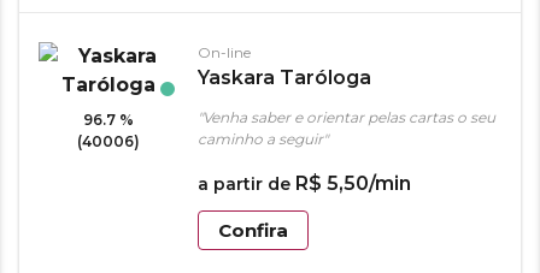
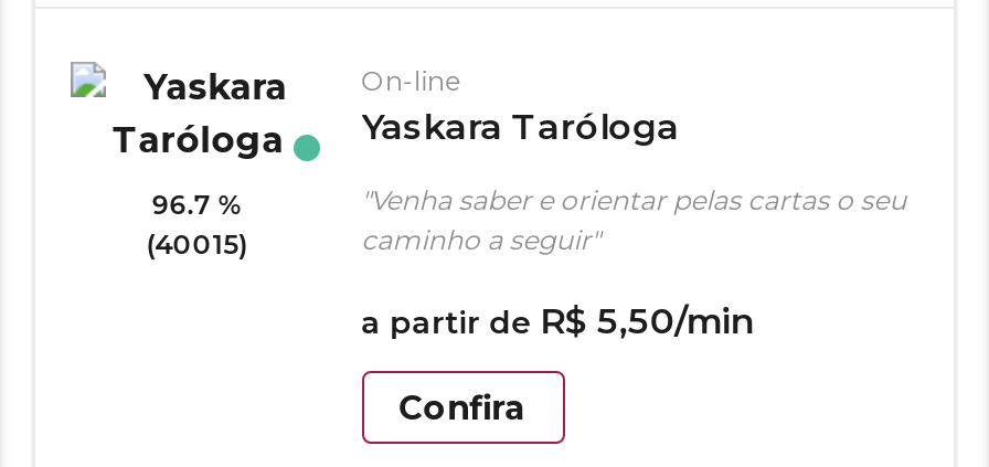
- (40006)
+ (40015)
